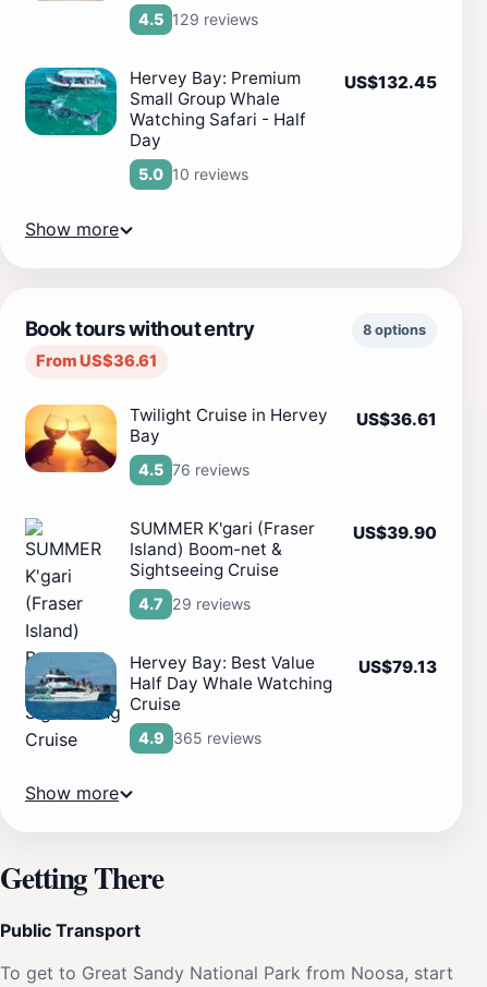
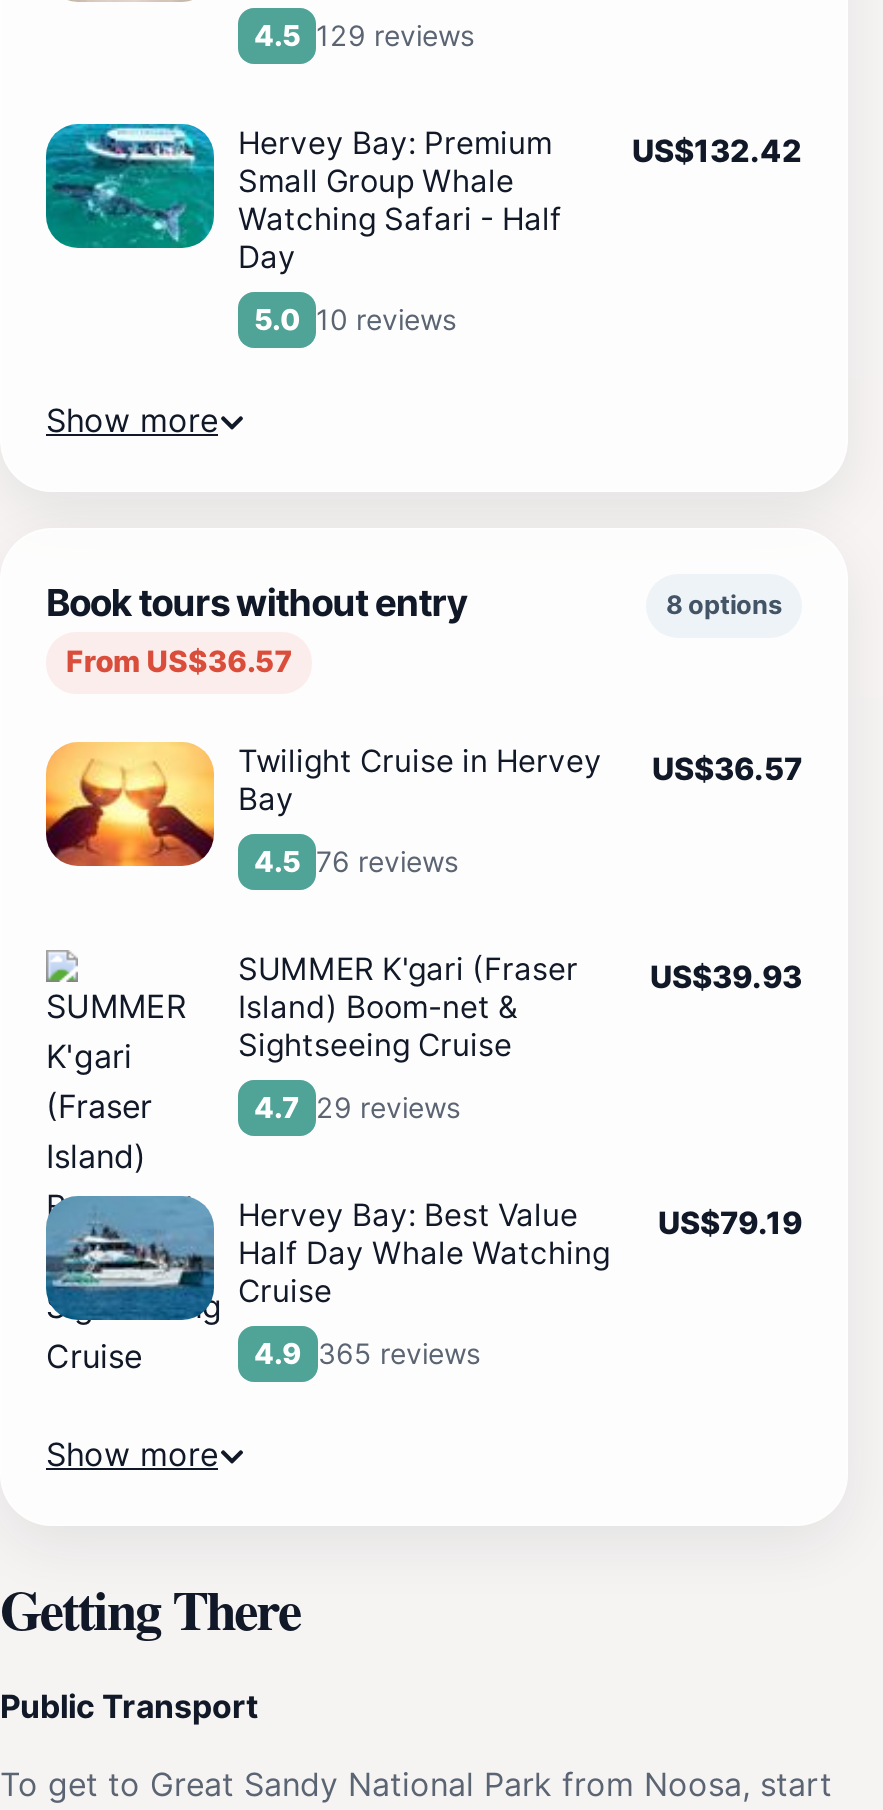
- US$132.45
+ US$132.42

- From US$36.61
+ From US$36.57

- Twilight Cruise in Hervey US$36.61
+ Twilight Cruise in Hervey US$36.57

- SUMMER K'gari (Fraser US$39.90
+ SUMMER K'gari (Fraser US$39.93

- US$79.13
+ US$79.19
